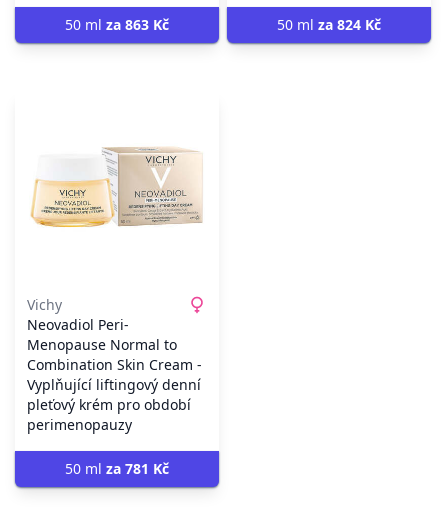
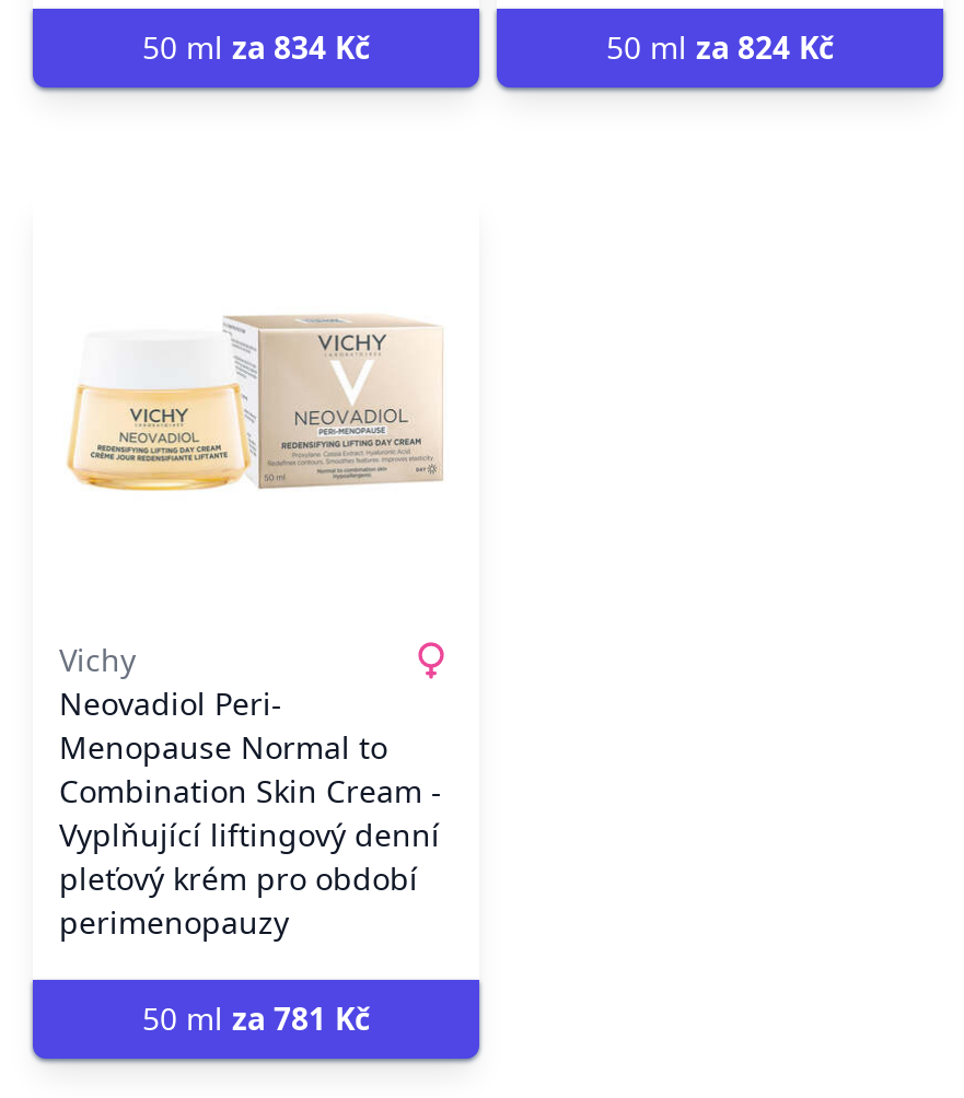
- 50 ml za 863 Kč
+ 50 ml za 834 Kč
